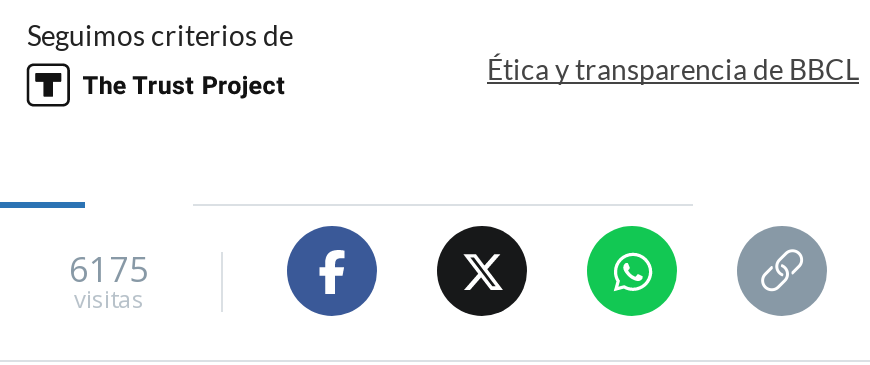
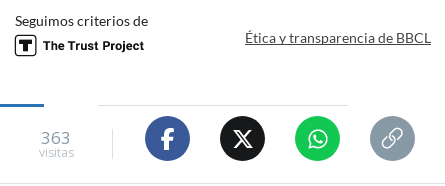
- 6175
+ 363
